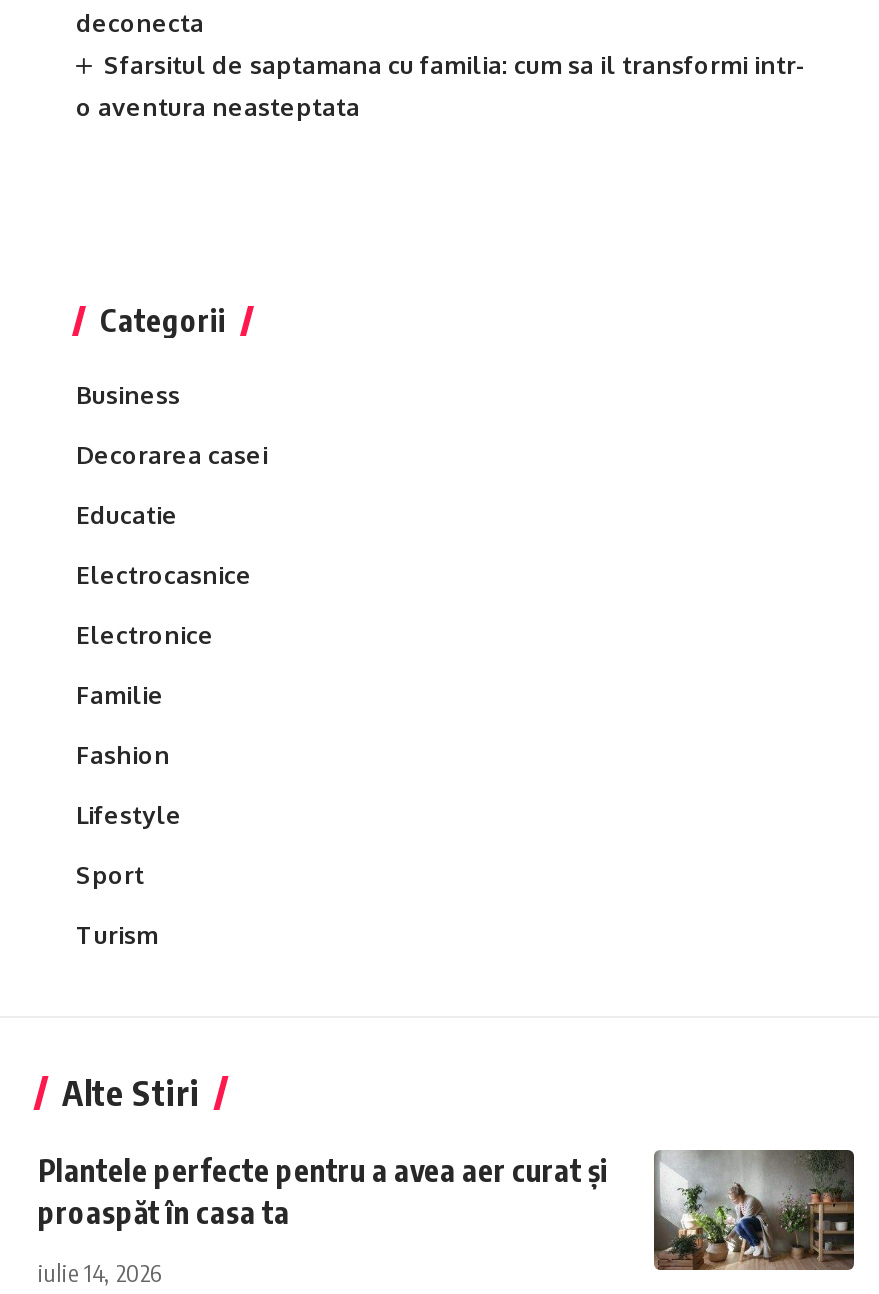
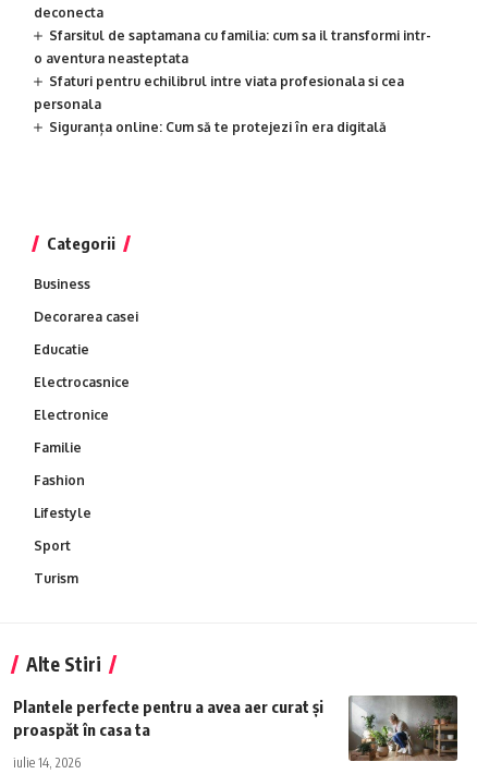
+ Sfaturi pentru echilibrul intre viata profesionala si cea
+ personala
+ Siguranța online: Cum să te protejezi în era digitală
